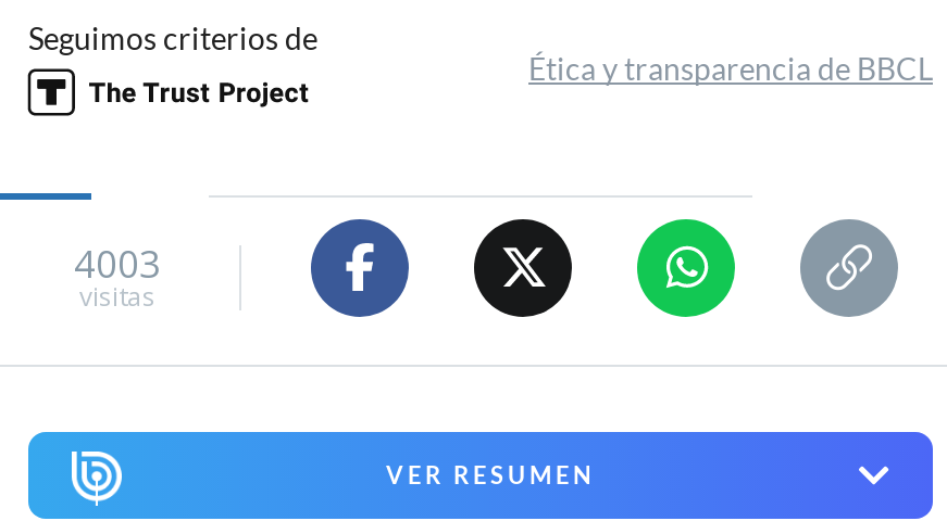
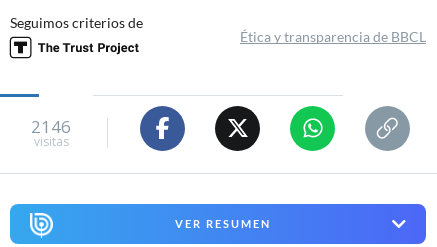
- 4003
+ 2146
